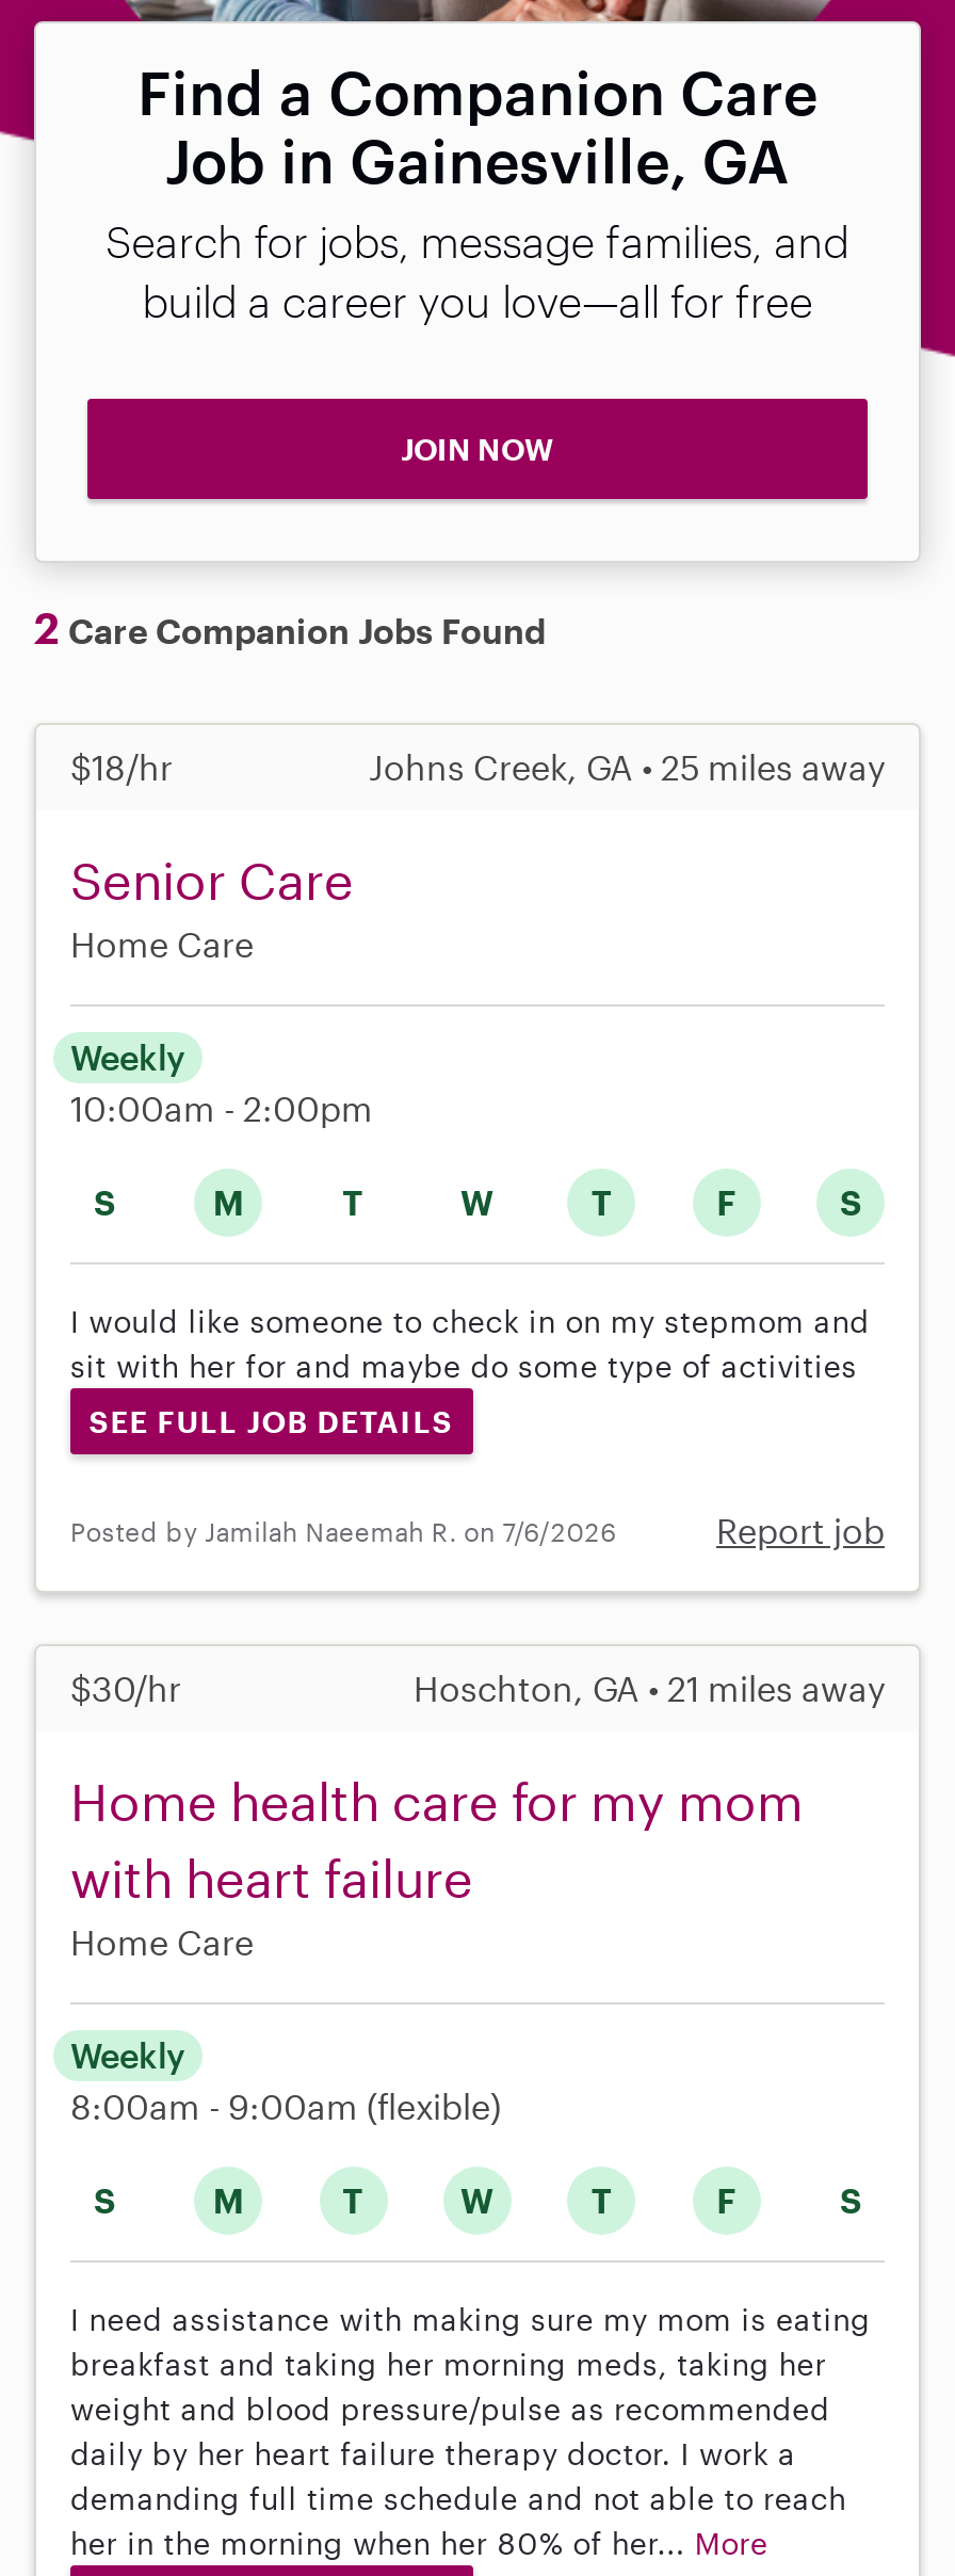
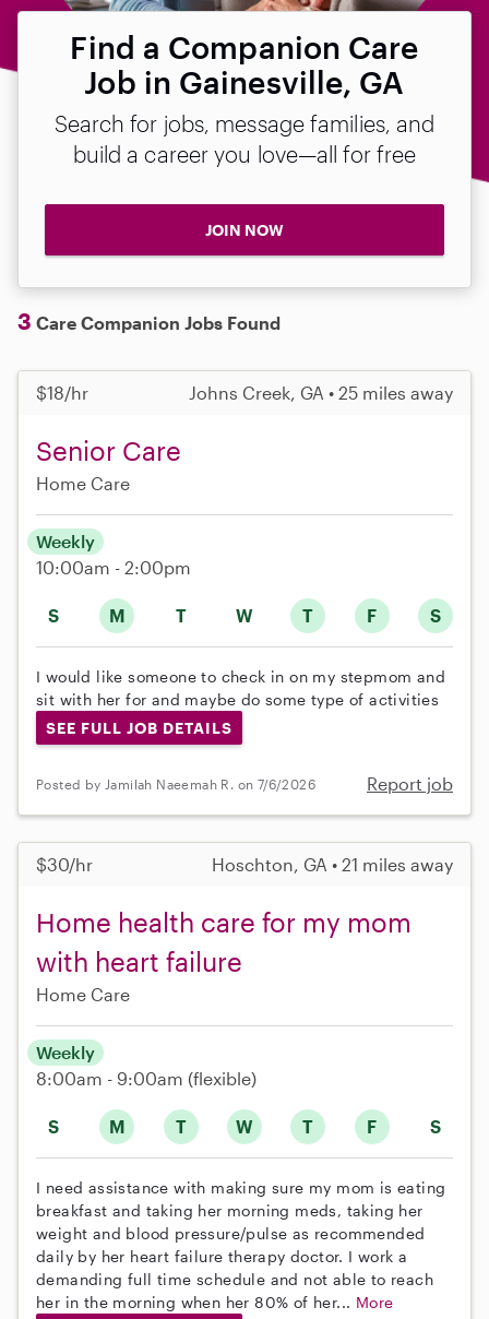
- 2 Care Companion Jobs Found
+ 3 Care Companion Jobs Found
